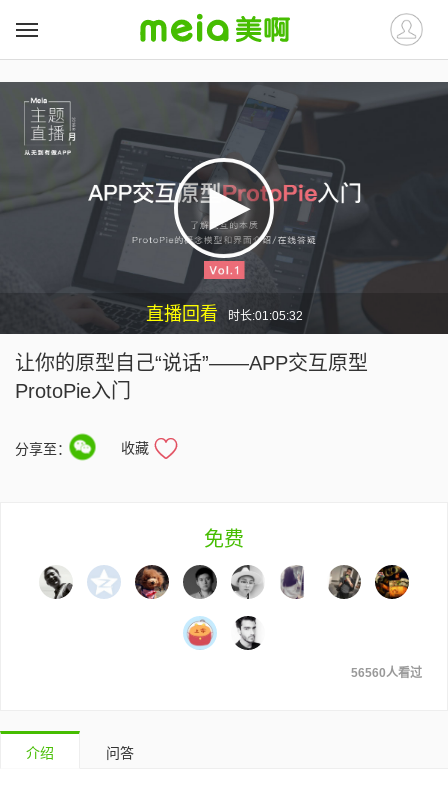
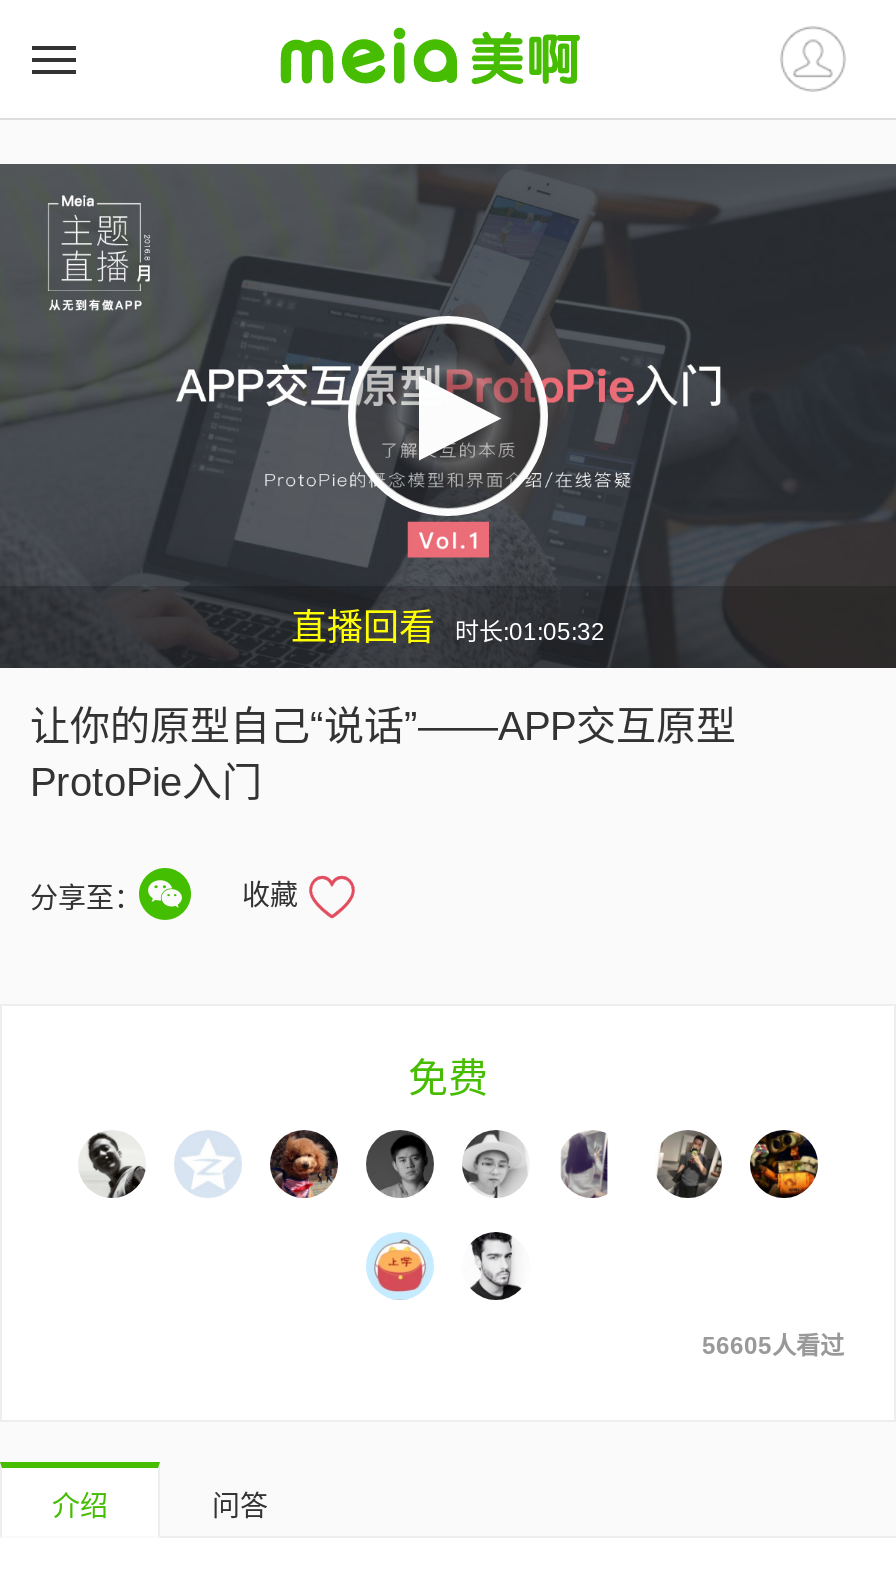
- 56560人看过
+ 56605人看过
